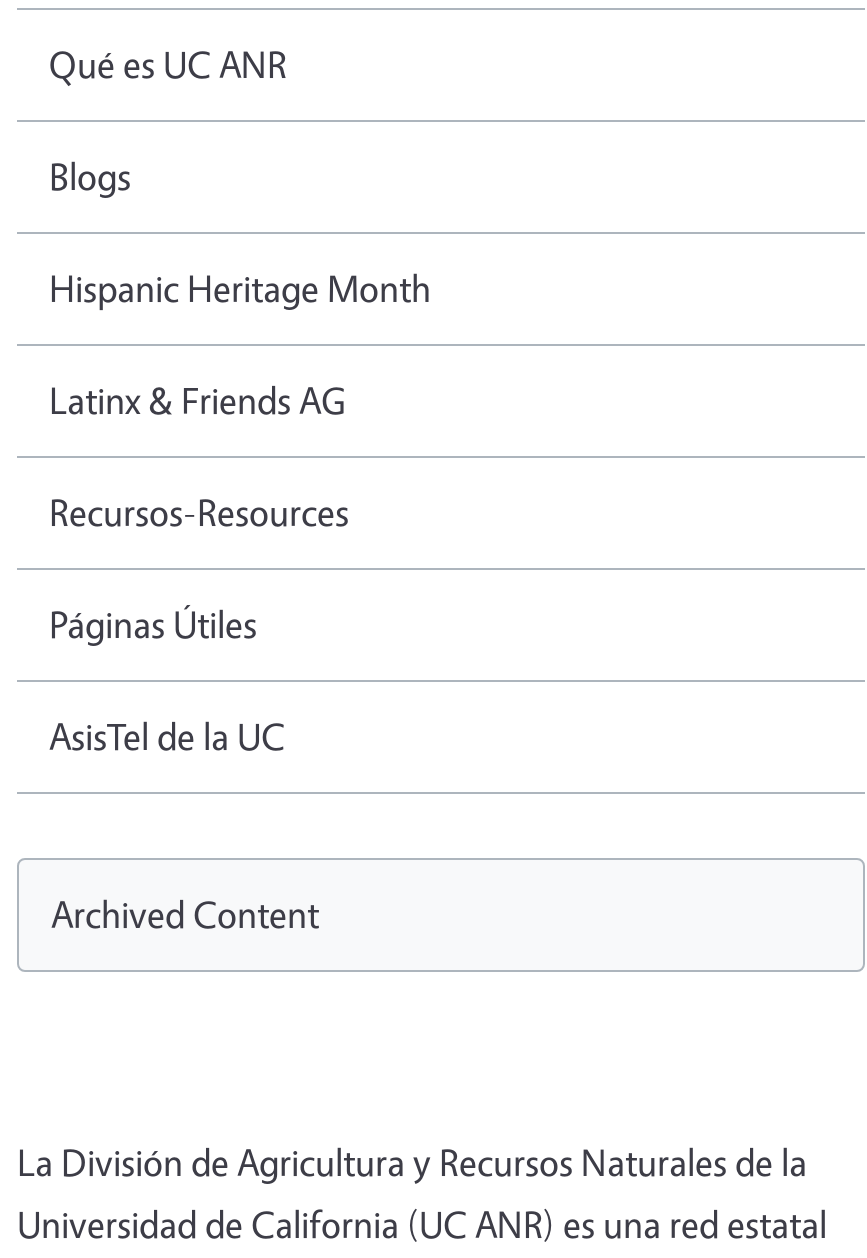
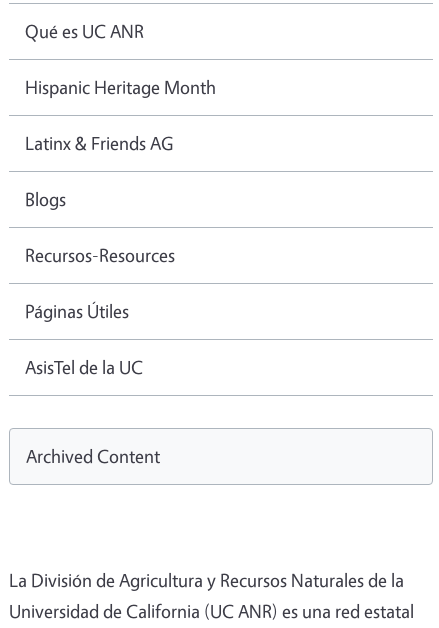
moved down: Blogs

moved up: Hispanic Heritage Month | Latinx & Friends AG
